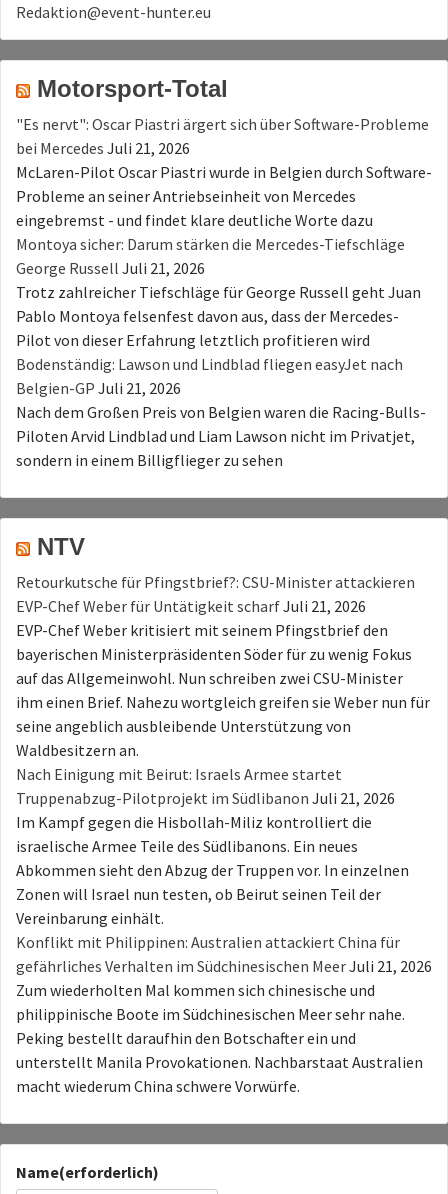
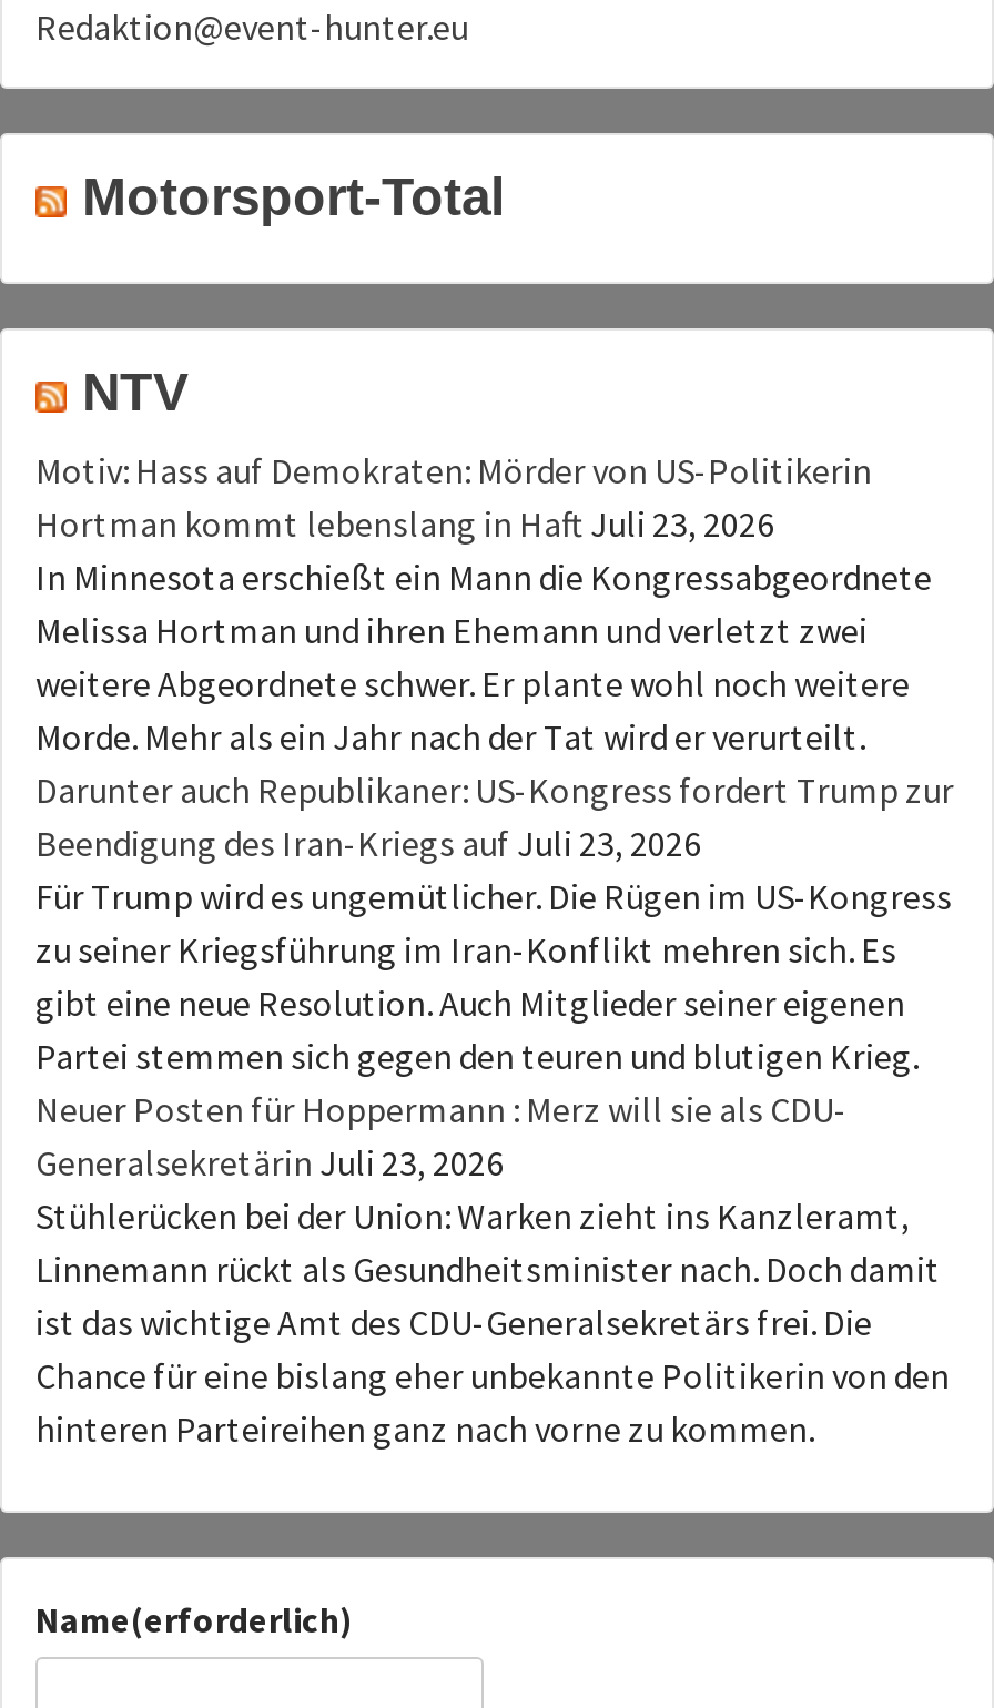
- "Es nervt": Oscar Piastri ärgert sich über Software-Probleme
- bei Mercedes Juli 21, 2026
- McLaren-Pilot Oscar Piastri wurde in Belgien durch Software-
- Probleme an seiner Antriebseinheit von Mercedes
- eingebremst - und findet klare deutliche Worte dazu
- Montoya sicher: Darum stärken die Mercedes-Tiefschläge
- George Russell Juli 21, 2026
- Trotz zahlreicher Tiefschläge für George Russell geht Juan
- Pablo Montoya felsenfest davon aus, dass der Mercedes-
- Pilot von dieser Erfahrung letztlich profitieren wird
- Bodenständig: Lawson und Lindblad fliegen easyJet nach
- Belgien-GP Juli 21, 2026
- Nach dem Großen Preis von Belgien waren die Racing-Bulls-
- Piloten Arvid Lindblad und Liam Lawson nicht im Privatjet,
- sondern in einem Billigflieger zu sehen

- Retourkutsche für Pfingstbrief?: CSU-Minister attackieren
- EVP-Chef Weber für Untätigkeit scharf Juli 21, 2026
- EVP-Chef Weber kritisiert mit seinem Pfingstbrief den
- bayerischen Ministerpräsidenten Söder für zu wenig Fokus
- auf das Allgemeinwohl. Nun schreiben zwei CSU-Minister
- ihm einen Brief. Nahezu wortgleich greifen sie Weber nun für
- seine angeblich ausbleibende Unterstützung von
- Waldbesitzern an.
- Nach Einigung mit Beirut: Israels Armee startet
- Truppenabzug-Pilotprojekt im Südlibanon Juli 21, 2026
- Im Kampf gegen die Hisbollah-Miliz kontrolliert die
- israelische Armee Teile des Südlibanons. Ein neues
- Abkommen sieht den Abzug der Truppen vor. In einzelnen
- Zonen will Israel nun testen, ob Beirut seinen Teil der
- Vereinbarung einhält.
- Konflikt mit Philippinen: Australien attackiert China für
- gefährliches Verhalten im Südchinesischen Meer Juli 21, 2026
- Zum wiederholten Mal kommen sich chinesische und
- philippinische Boote im Südchinesischen Meer sehr nahe.
- Peking bestellt daraufhin den Botschafter ein und
- unterstellt Manila Provokationen. Nachbarstaat Australien
- macht wiederum China schwere Vorwürfe.
+ Motiv: Hass auf Demokraten: Mörder von US-Politikerin
+ Hortman kommt lebenslang in Haft Juli 23, 2026
+ In Minnesota erschießt ein Mann die Kongressabgeordnete
+ Melissa Hortman und ihren Ehemann und verletzt zwei
+ weitere Abgeordnete schwer. Er plante wohl noch weitere
+ Morde. Mehr als ein Jahr nach der Tat wird er verurteilt.
+ Darunter auch Republikaner: US-Kongress fordert Trump zur
+ Beendigung des Iran-Kriegs auf Juli 23, 2026
+ Für Trump wird es ungemütlicher. Die Rügen im US-Kongress
+ zu seiner Kriegsführung im Iran-Konflikt mehren sich. Es
+ gibt eine neue Resolution. Auch Mitglieder seiner eigenen
+ Partei stemmen sich gegen den teuren und blutigen Krieg.
+ Neuer Posten für Hoppermann : Merz will sie als CDU-
+ Generalsekretärin Juli 23, 2026
+ Stühlerücken bei der Union: Warken zieht ins Kanzleramt,
+ Linnemann rückt als Gesundheitsminister nach. Doch damit
+ ist das wichtige Amt des CDU-Generalsekretärs frei. Die
+ Chance für eine bislang eher unbekannte Politikerin von den
+ hinteren Parteireihen ganz nach vorne zu kommen.
